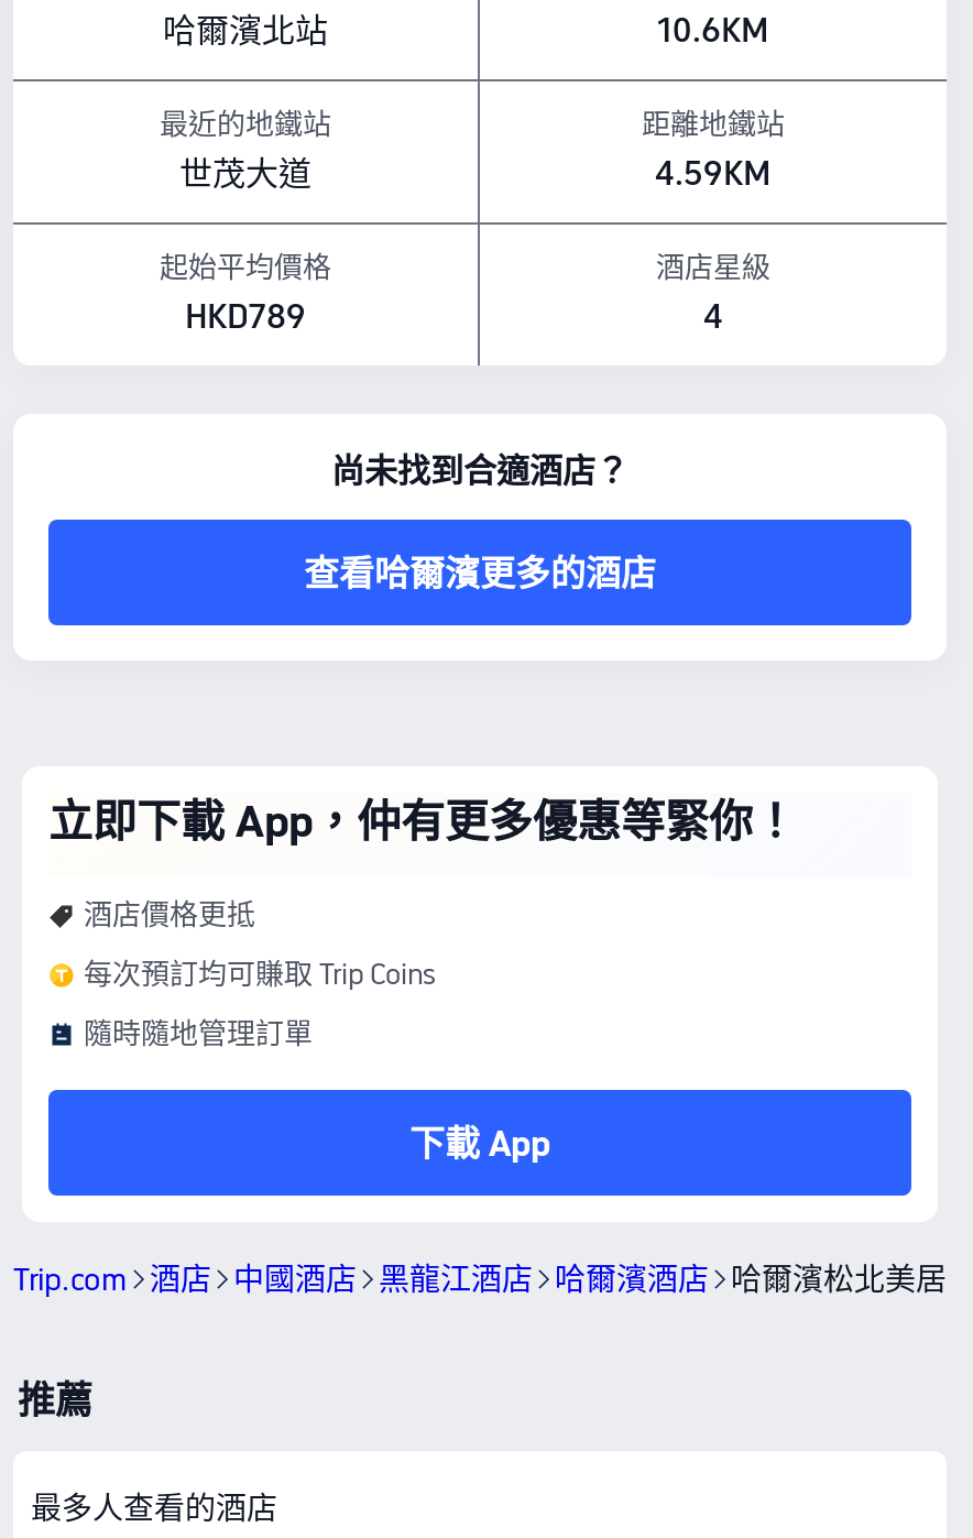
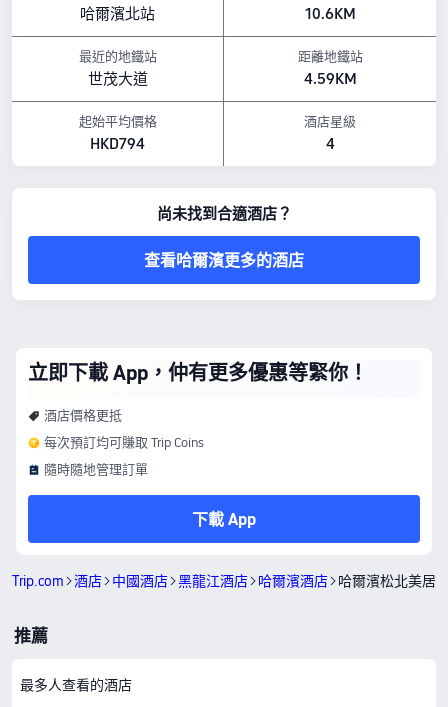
- HKD789
+ HKD794
